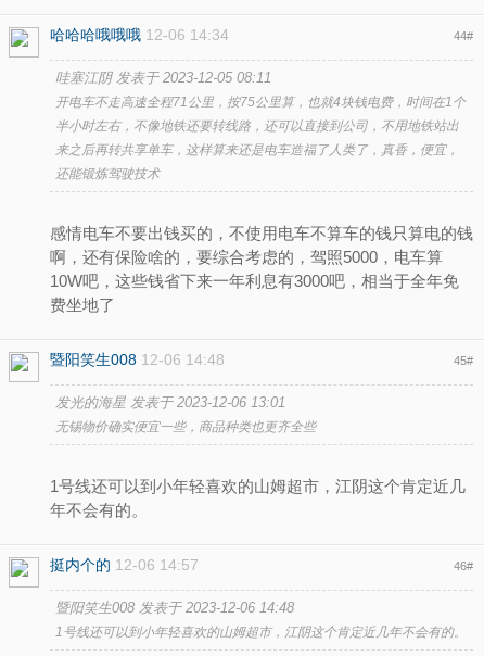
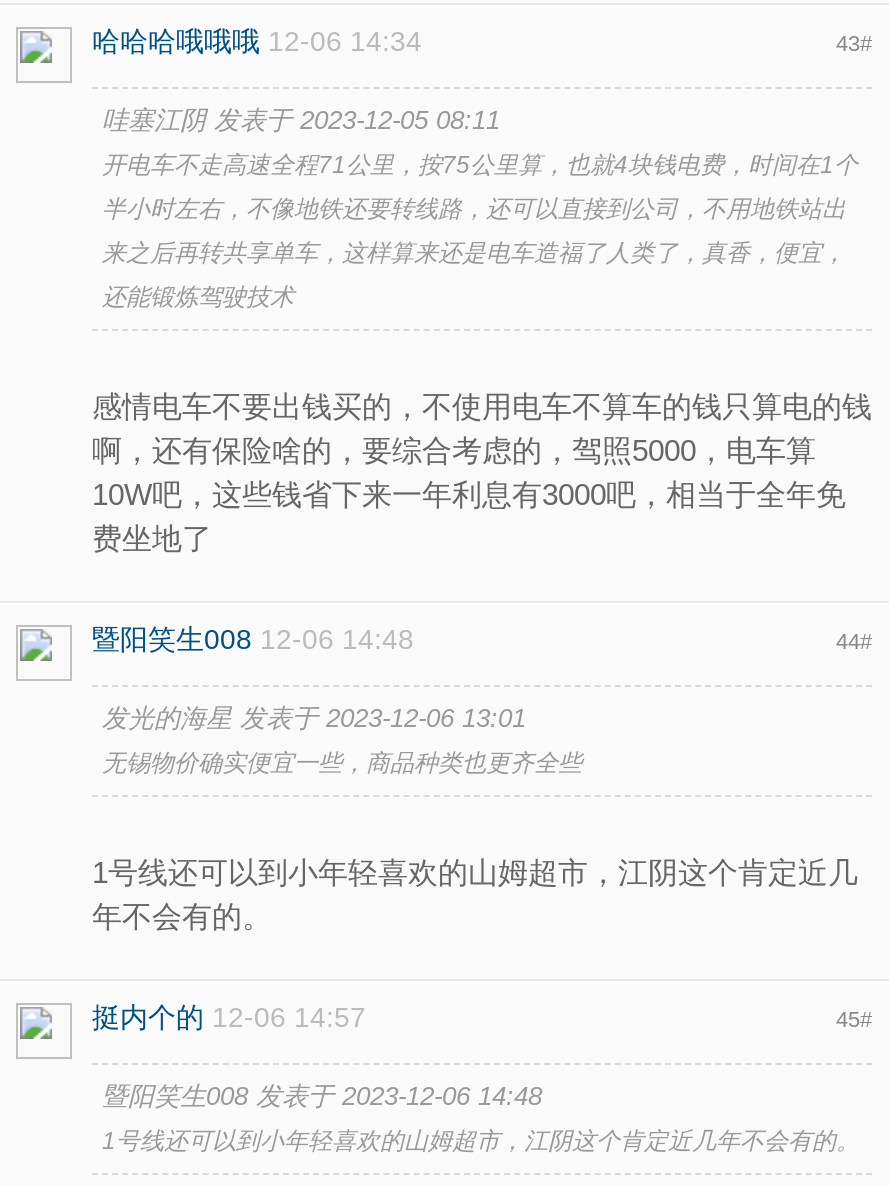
- 44#
+ 43#

- 45#
+ 44#

- 46#
+ 45#
